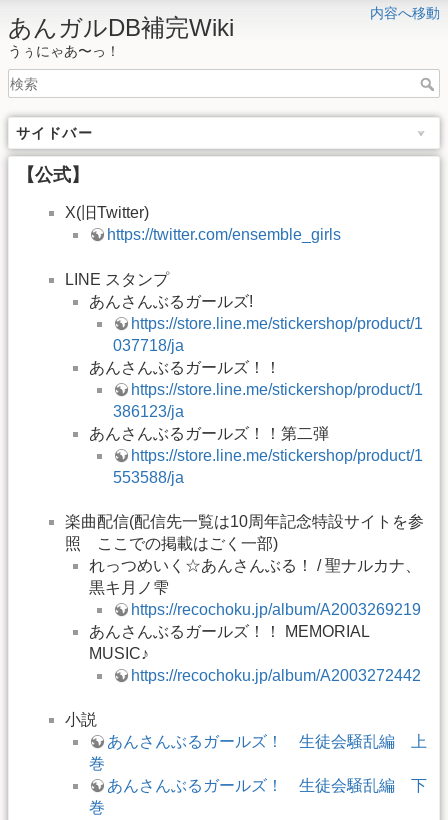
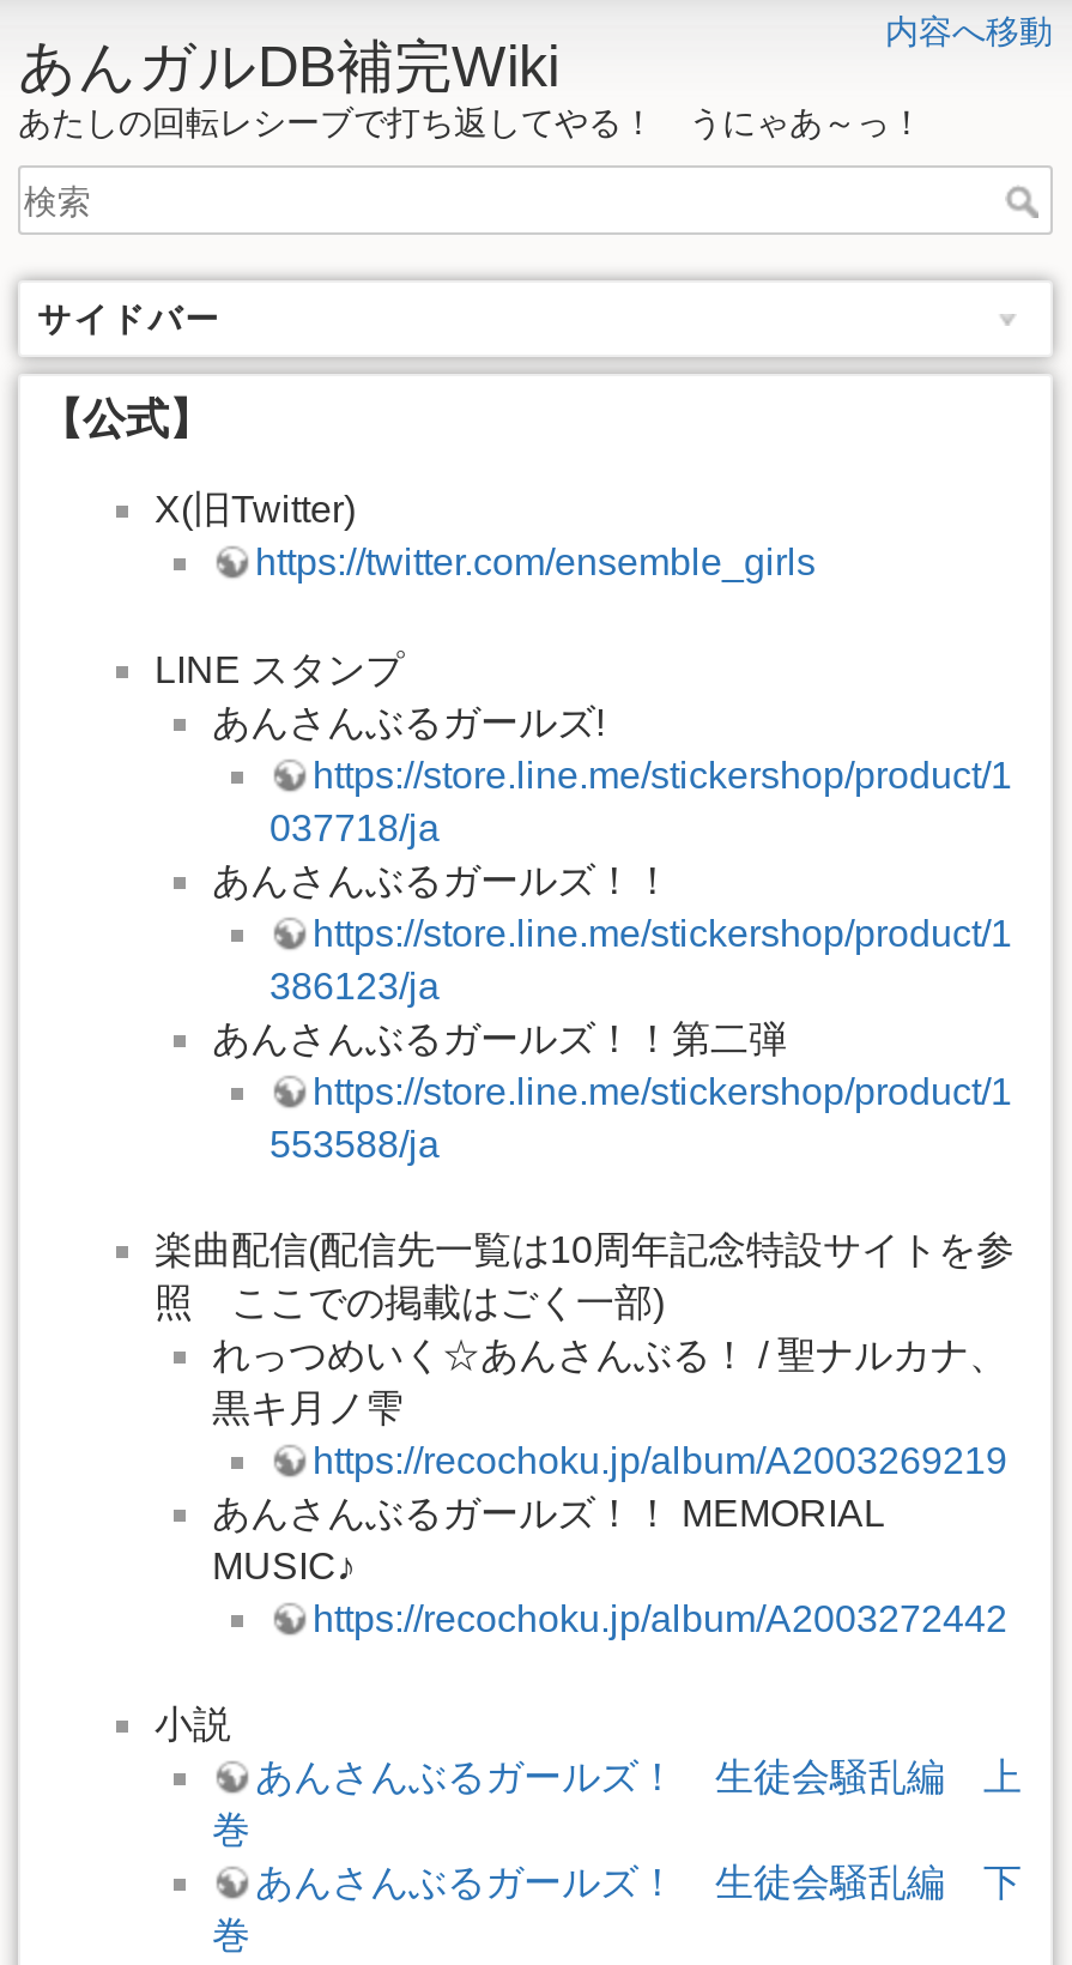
- うぅにゃあ〜っ！
+ あたしの回転レシーブで打ち返してやる！ うにゃあ～っ！
